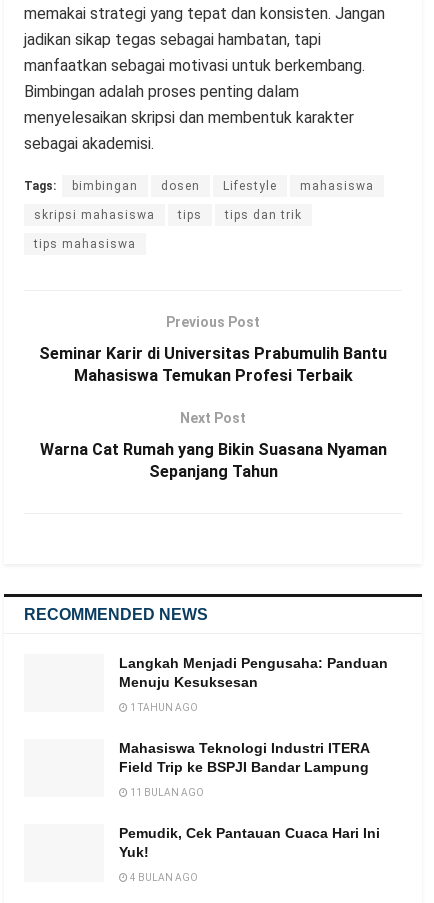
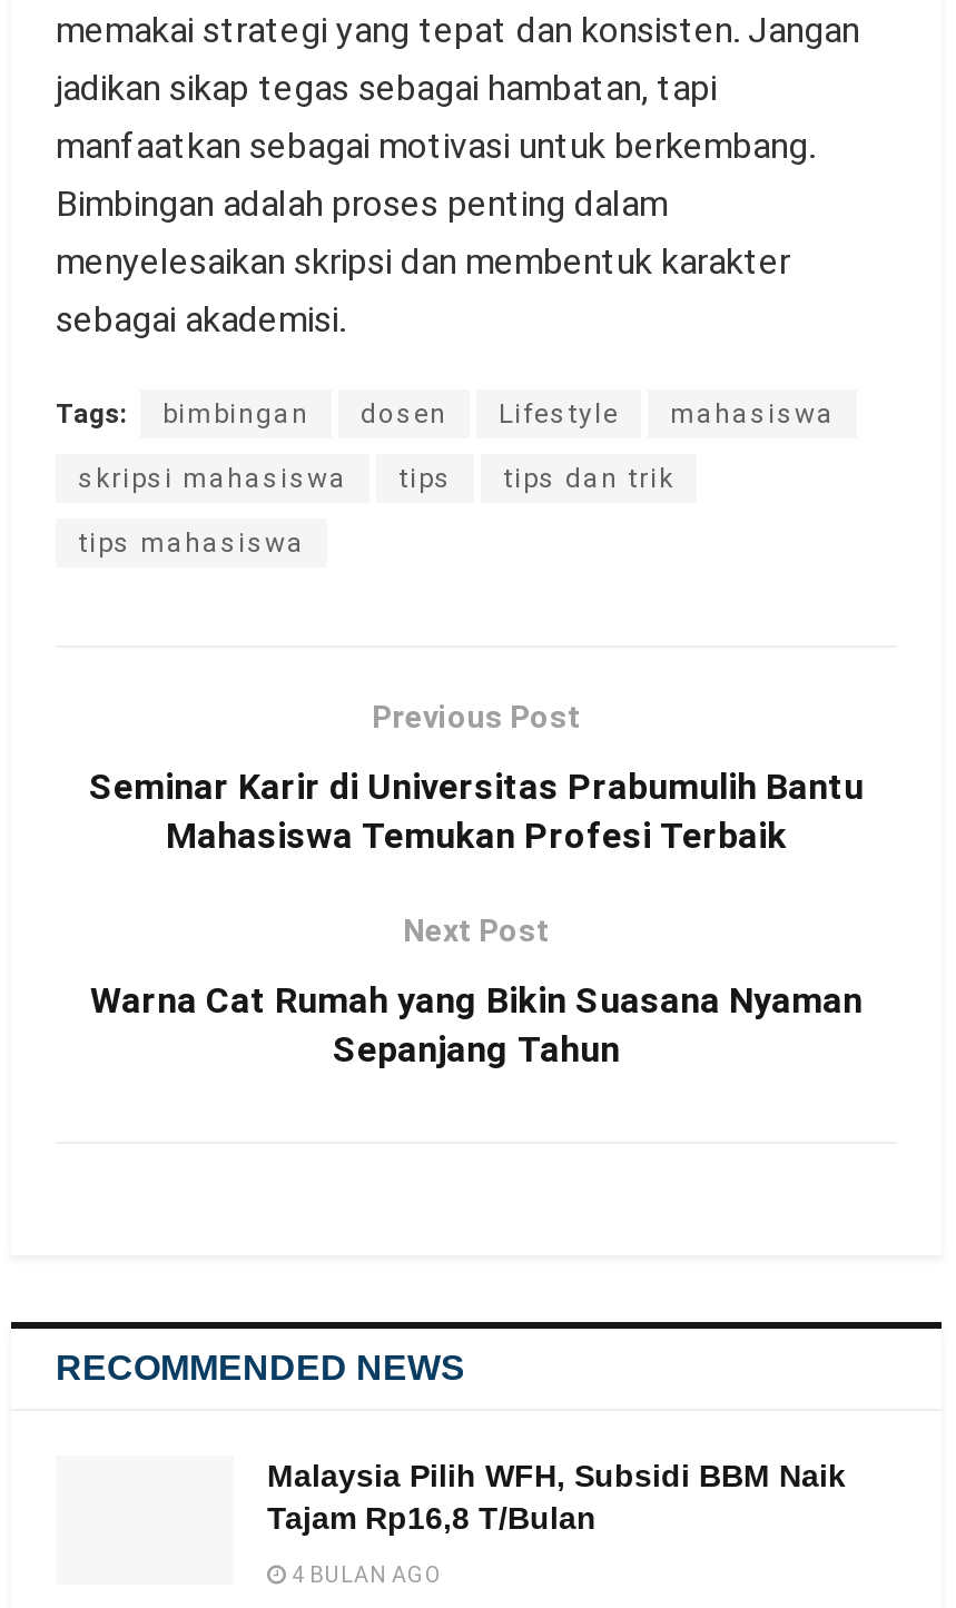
- Langkah Menjadi Pengusaha: Panduan
- Menuju Kesuksesan
- 1 TAHUN AGO
- Mahasiswa Teknologi Industri ITERA
- Field Trip ke BSPJI Bandar Lampung
- 11 BULAN AGO
- Pemudik, Cek Pantauan Cuaca Hari Ini
- Yuk!
+ Malaysia Pilih WFH, Subsidi BBM Naik
+ Tajam Rp16,8 T/Bulan
